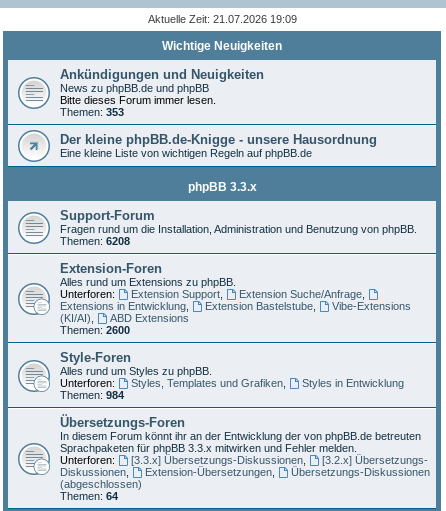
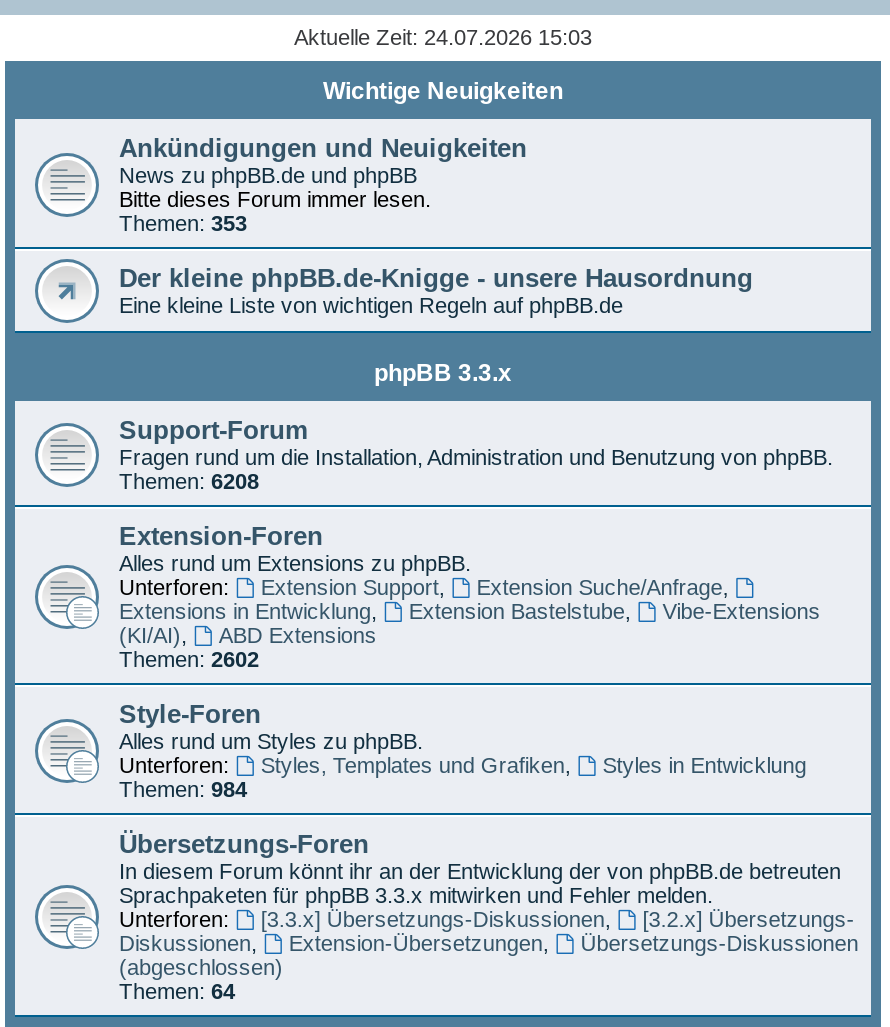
- Aktuelle Zeit: 21.07.2026 19:09
+ Aktuelle Zeit: 24.07.2026 15:03

- Themen:2600
+ Themen:2602
